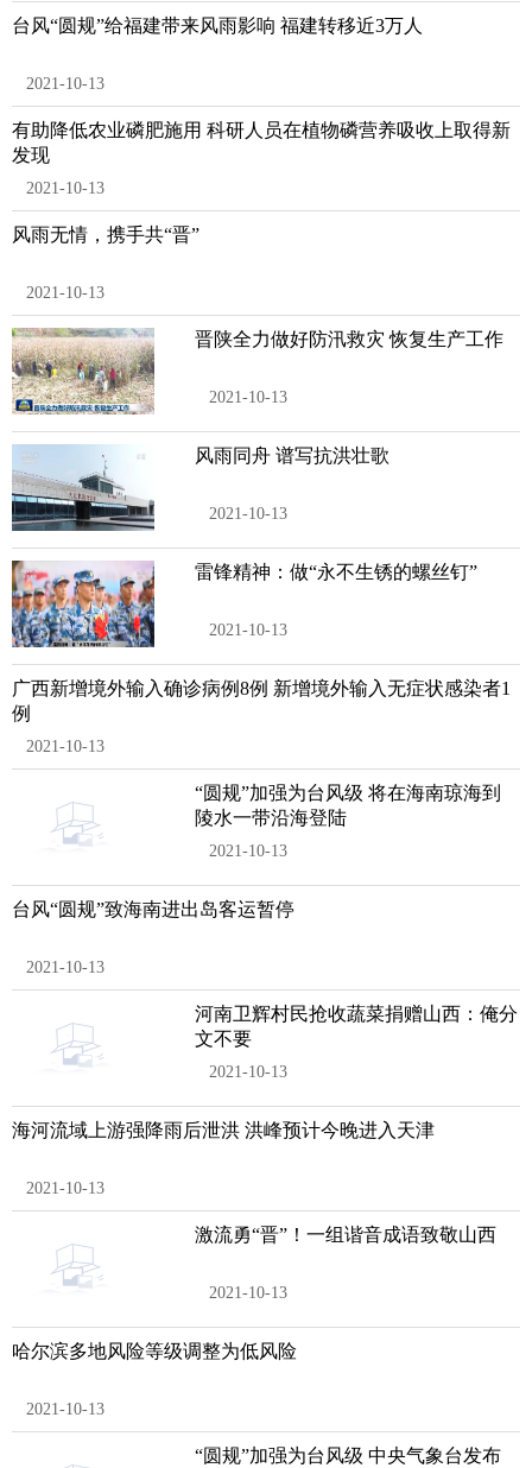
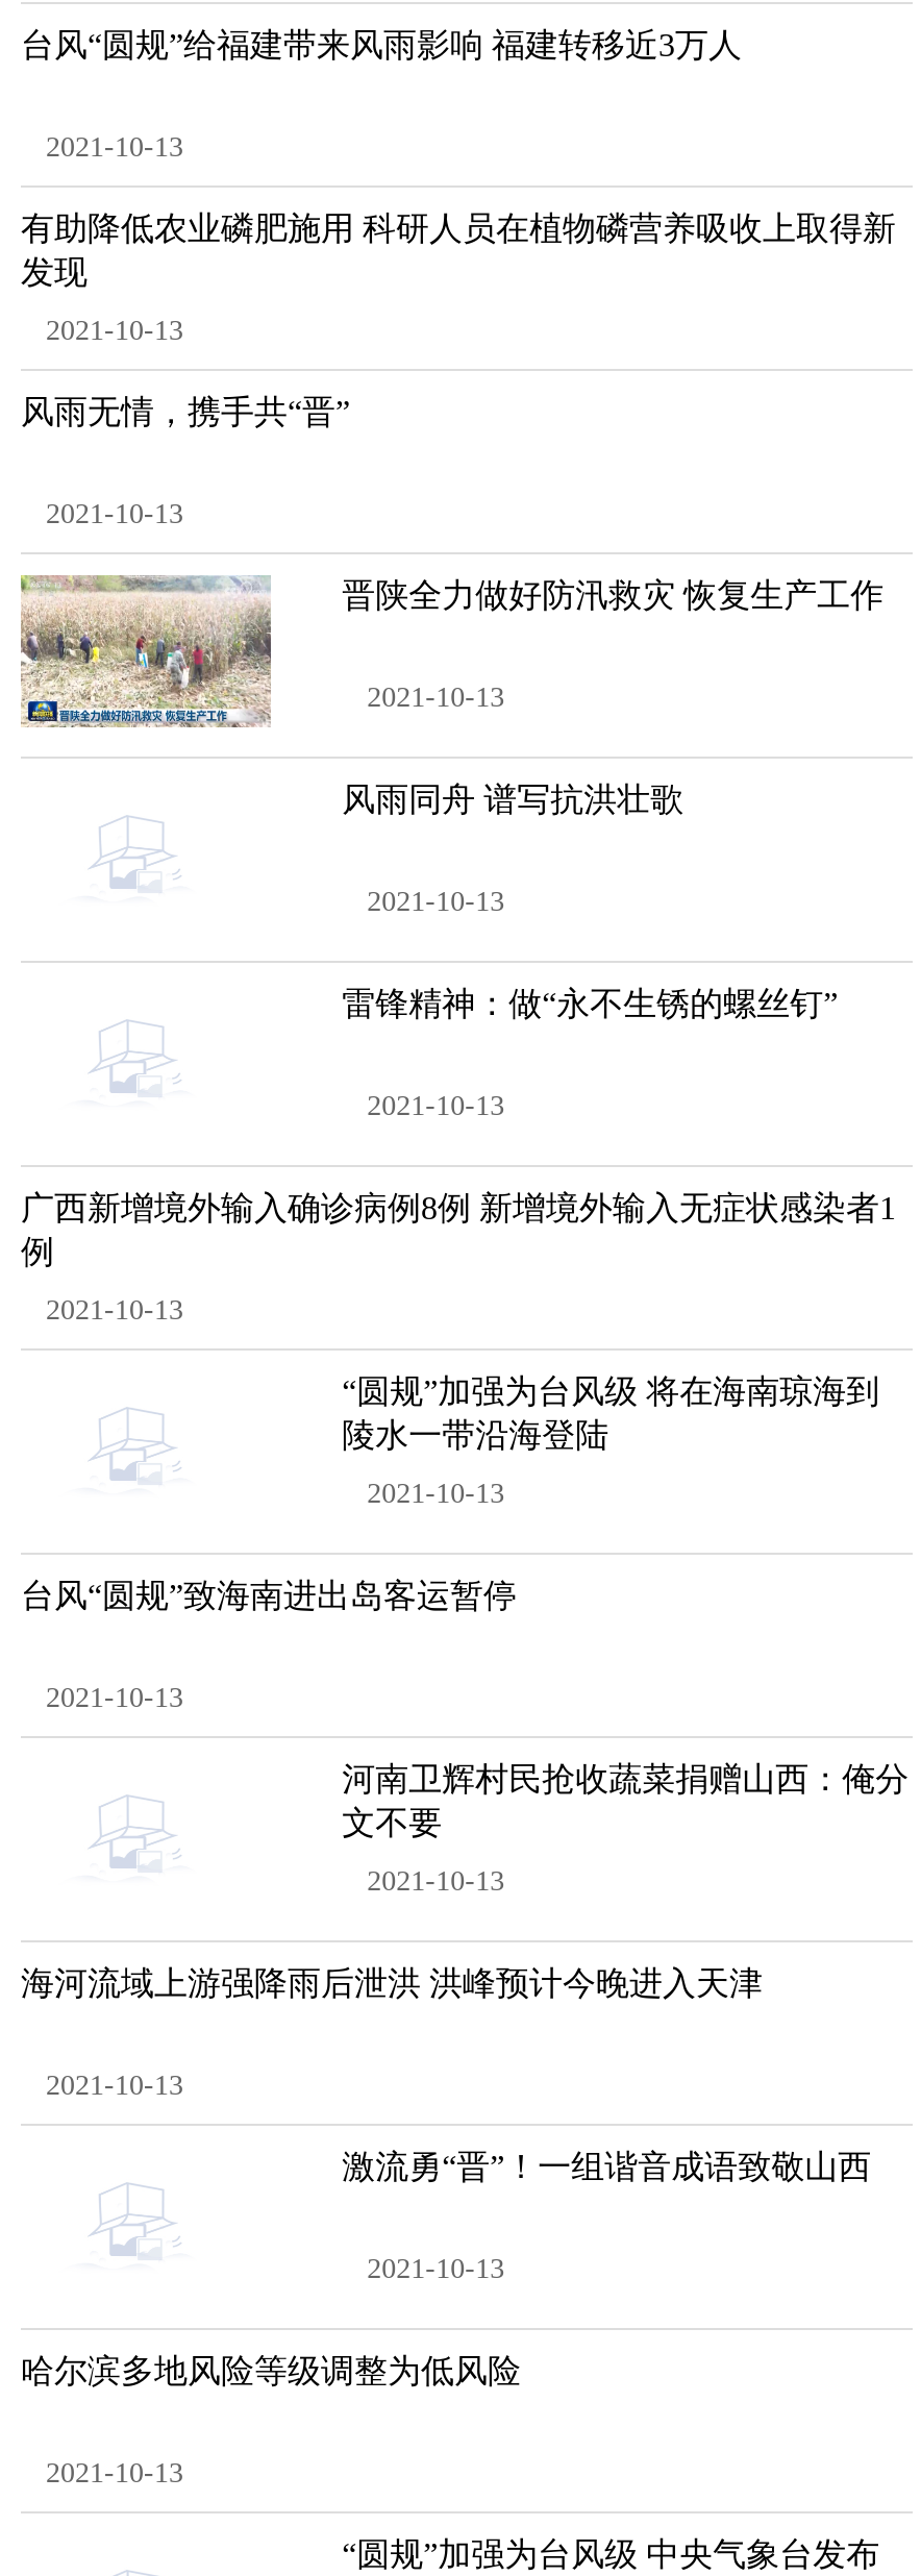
- [image]

- [image]
